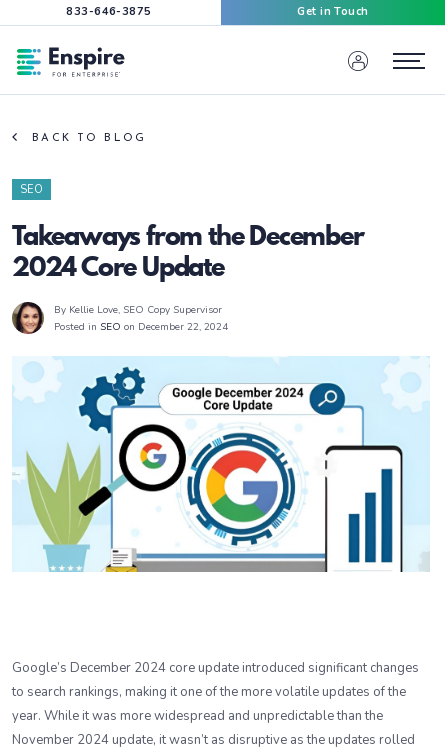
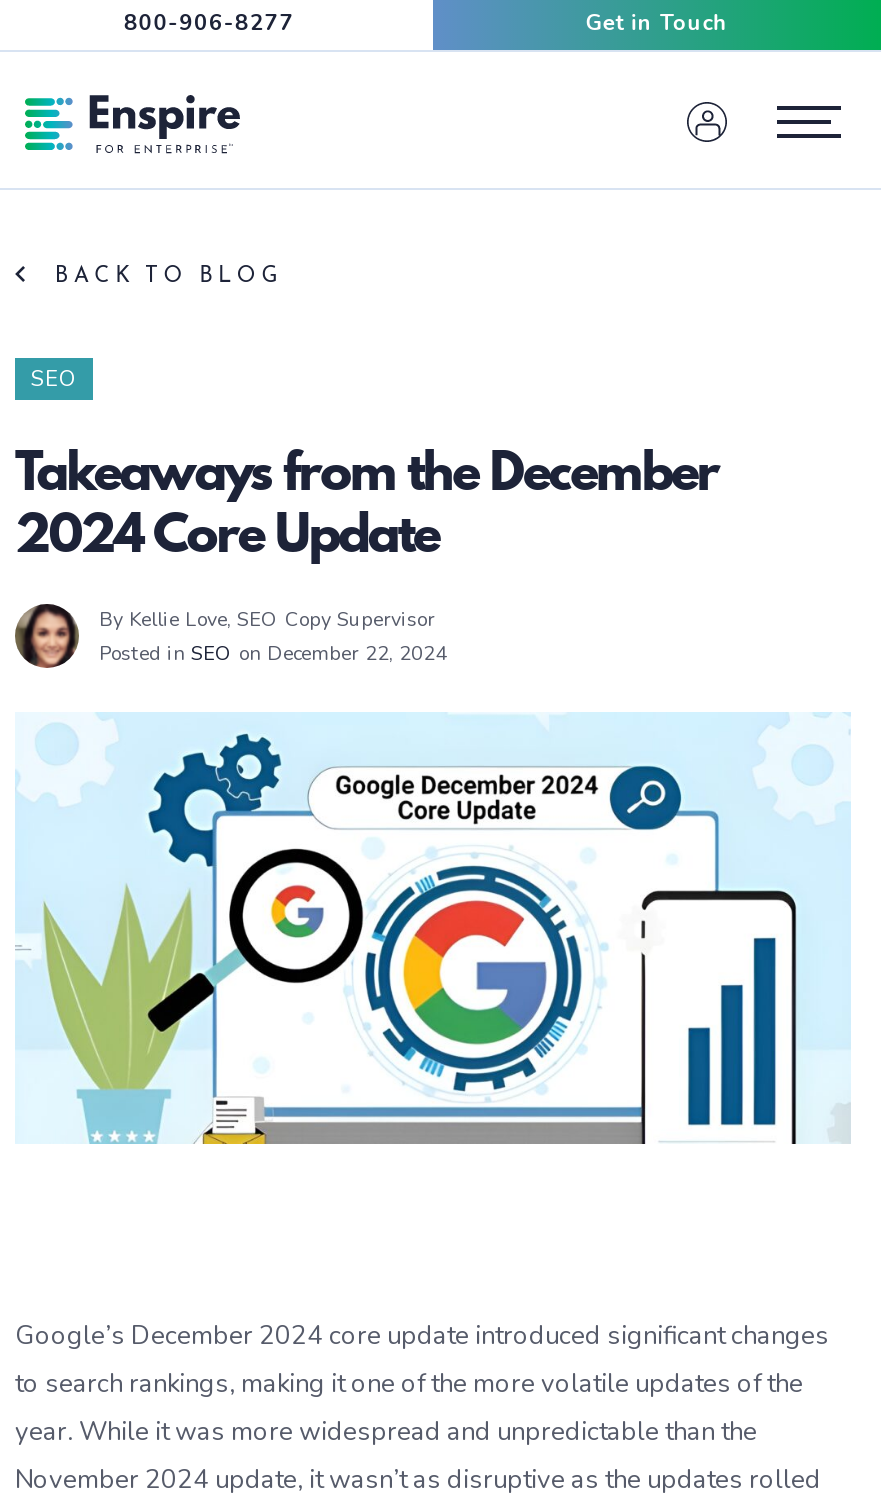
- 833-646-3875
+ 800-906-8277
